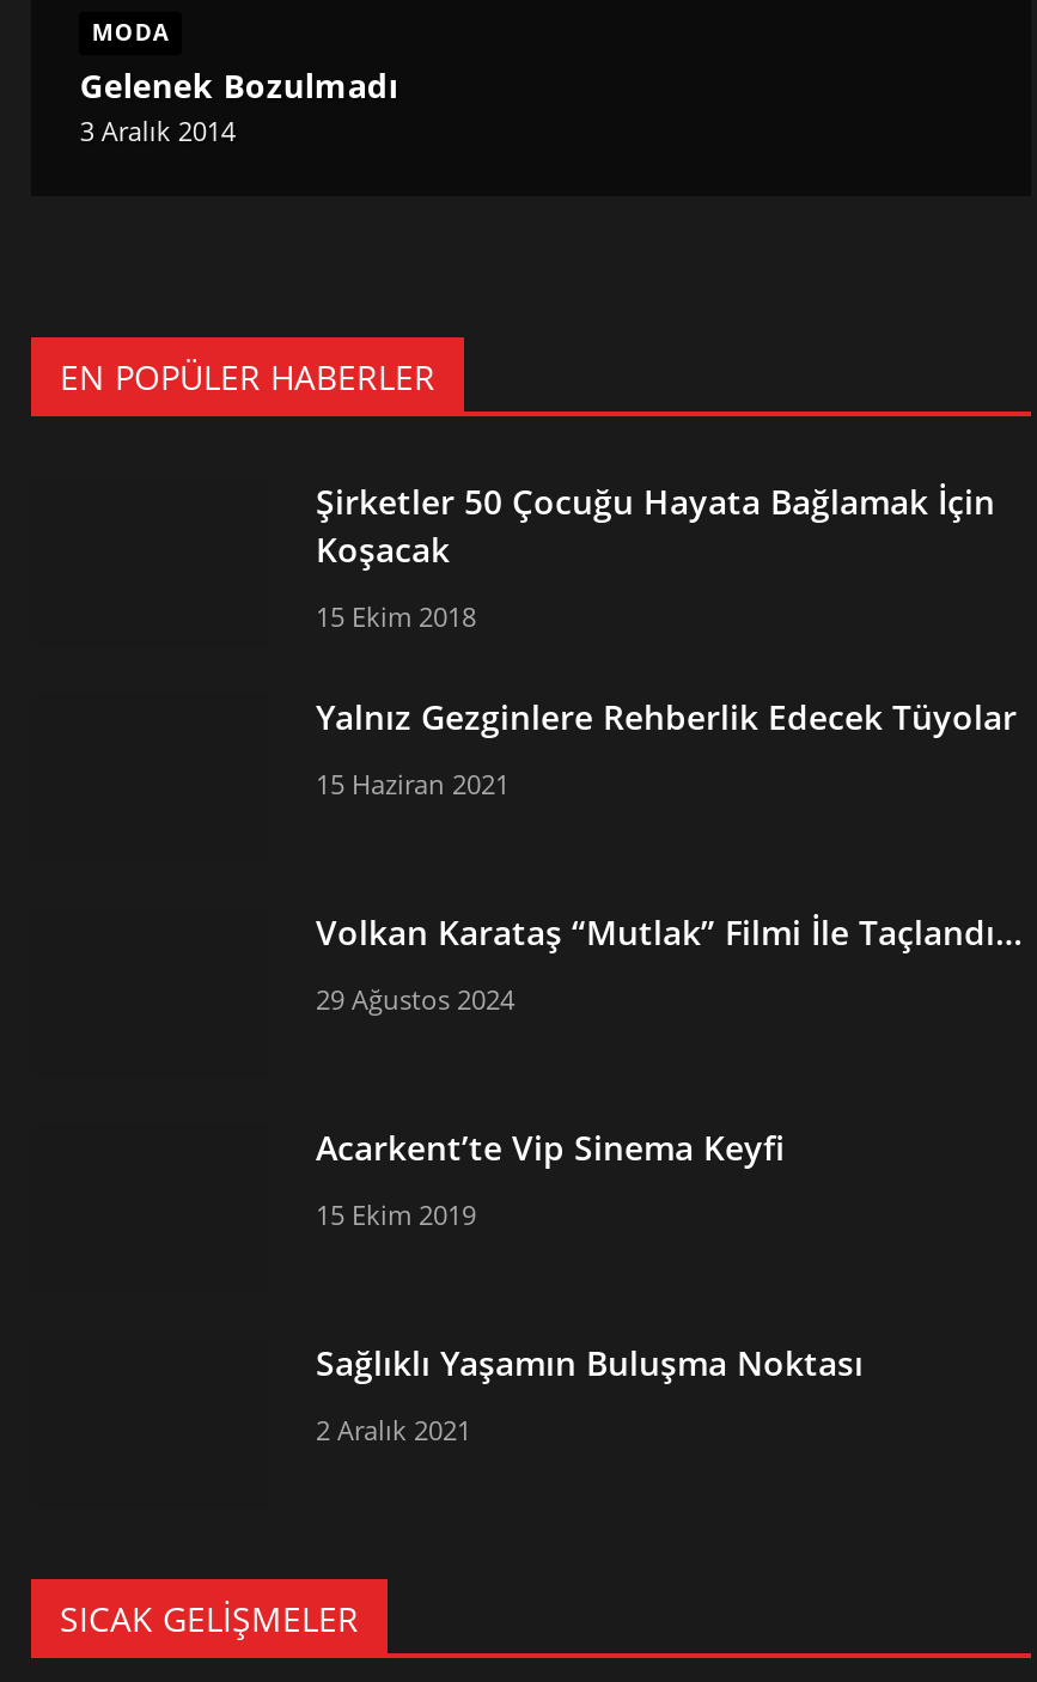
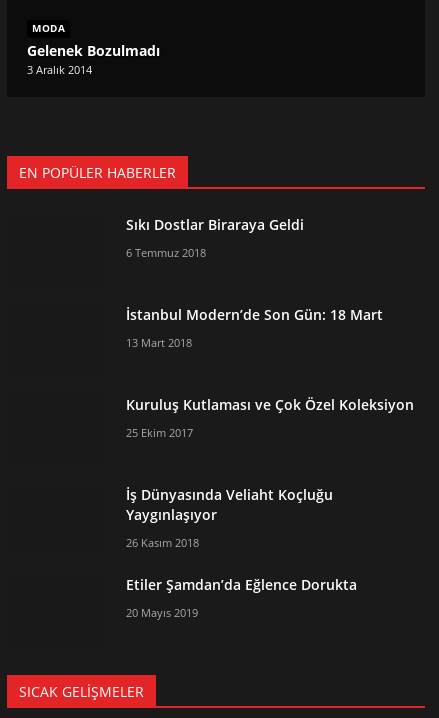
- Şirketler 50 Çocuğu Hayata Bağlamak İçin
- Koşacak
+ Sıkı Dostlar Biraraya Geldi

- 15 Ekim 2018
+ 6 Temmuz 2018

- Yalnız Gezginlere Rehberlik Edecek Tüyolar
+ İstanbul Modern’de Son Gün: 18 Mart

- 15 Haziran 2021
+ 13 Mart 2018

- Volkan Karataş “Mutlak” Filmi İle Taçlandı…
+ Kuruluş Kutlaması ve Çok Özel Koleksiyon

- 29 Ağustos 2024
+ 25 Ekim 2017

- Acarkent’te Vip Sinema Keyfi
+ İş Dünyasında Veliaht Koçluğu
+ Yaygınlaşıyor

- 15 Ekim 2019
+ 26 Kasım 2018

- Sağlıklı Yaşamın Buluşma Noktası
+ Etiler Şamdan’da Eğlence Dorukta

- 2 Aralık 2021
+ 20 Mayıs 2019
